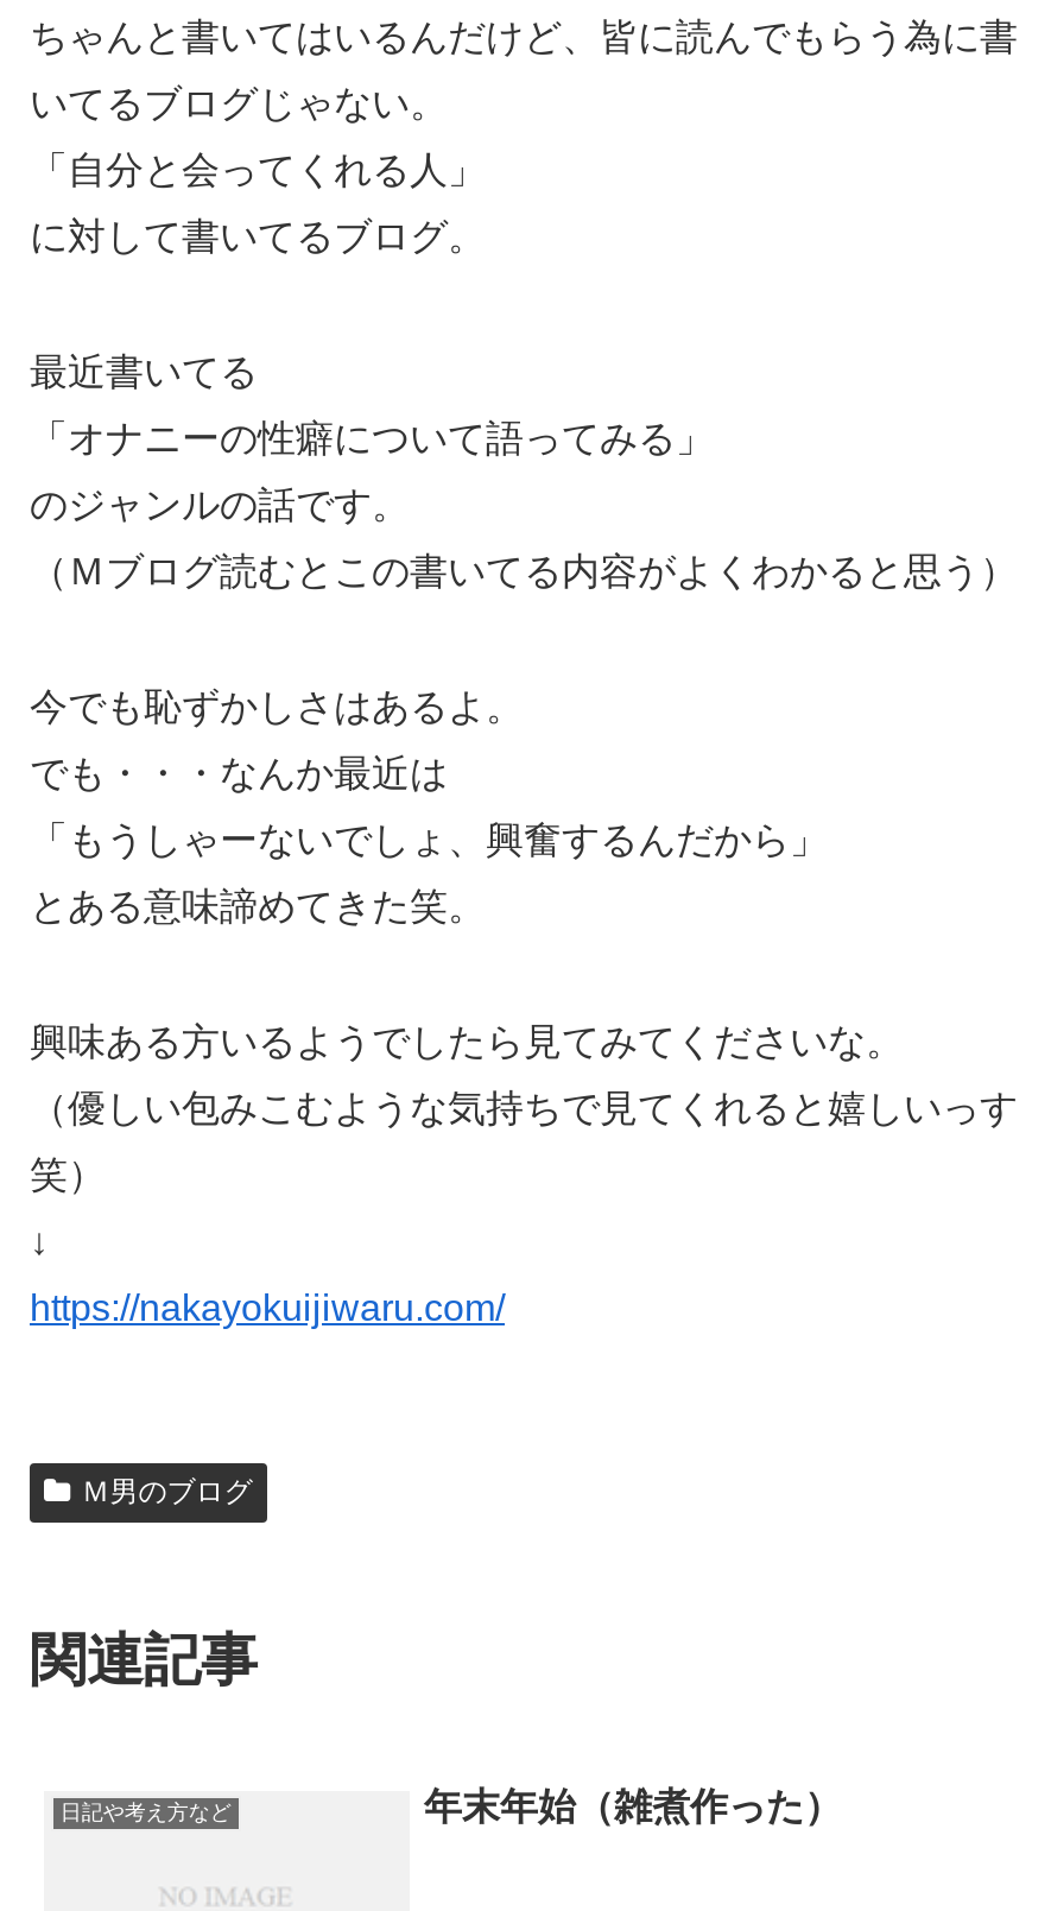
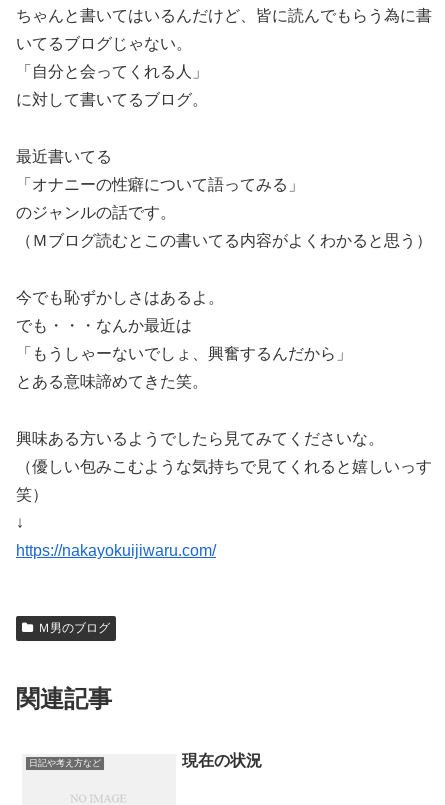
- 年末年始（雑煮作った）
+ 現在の状況
